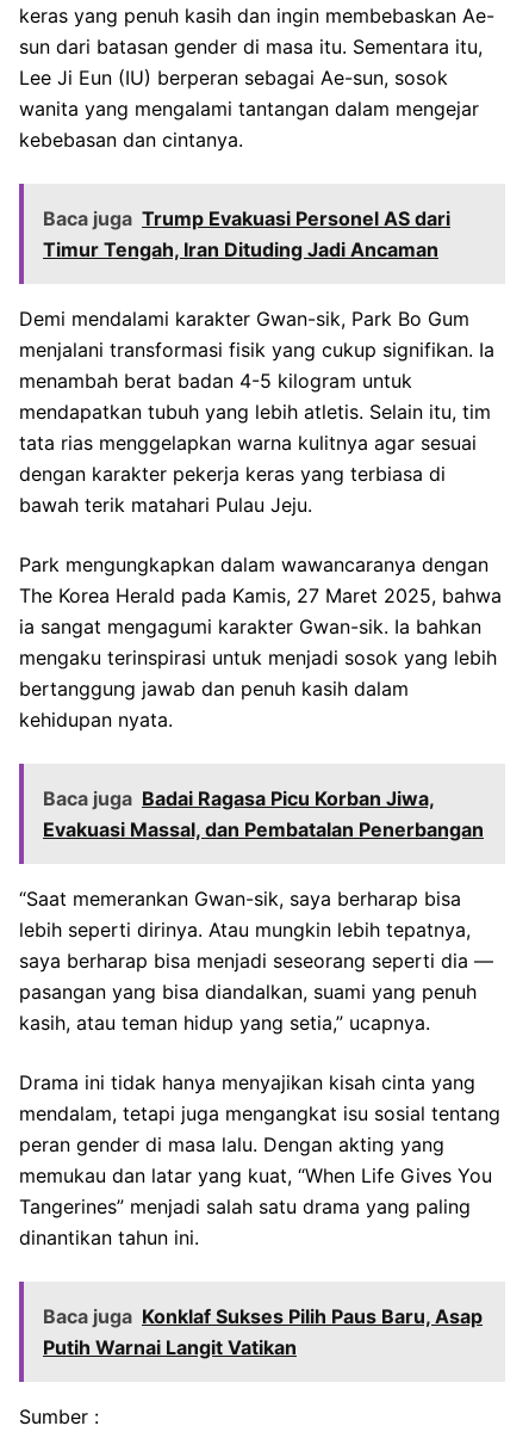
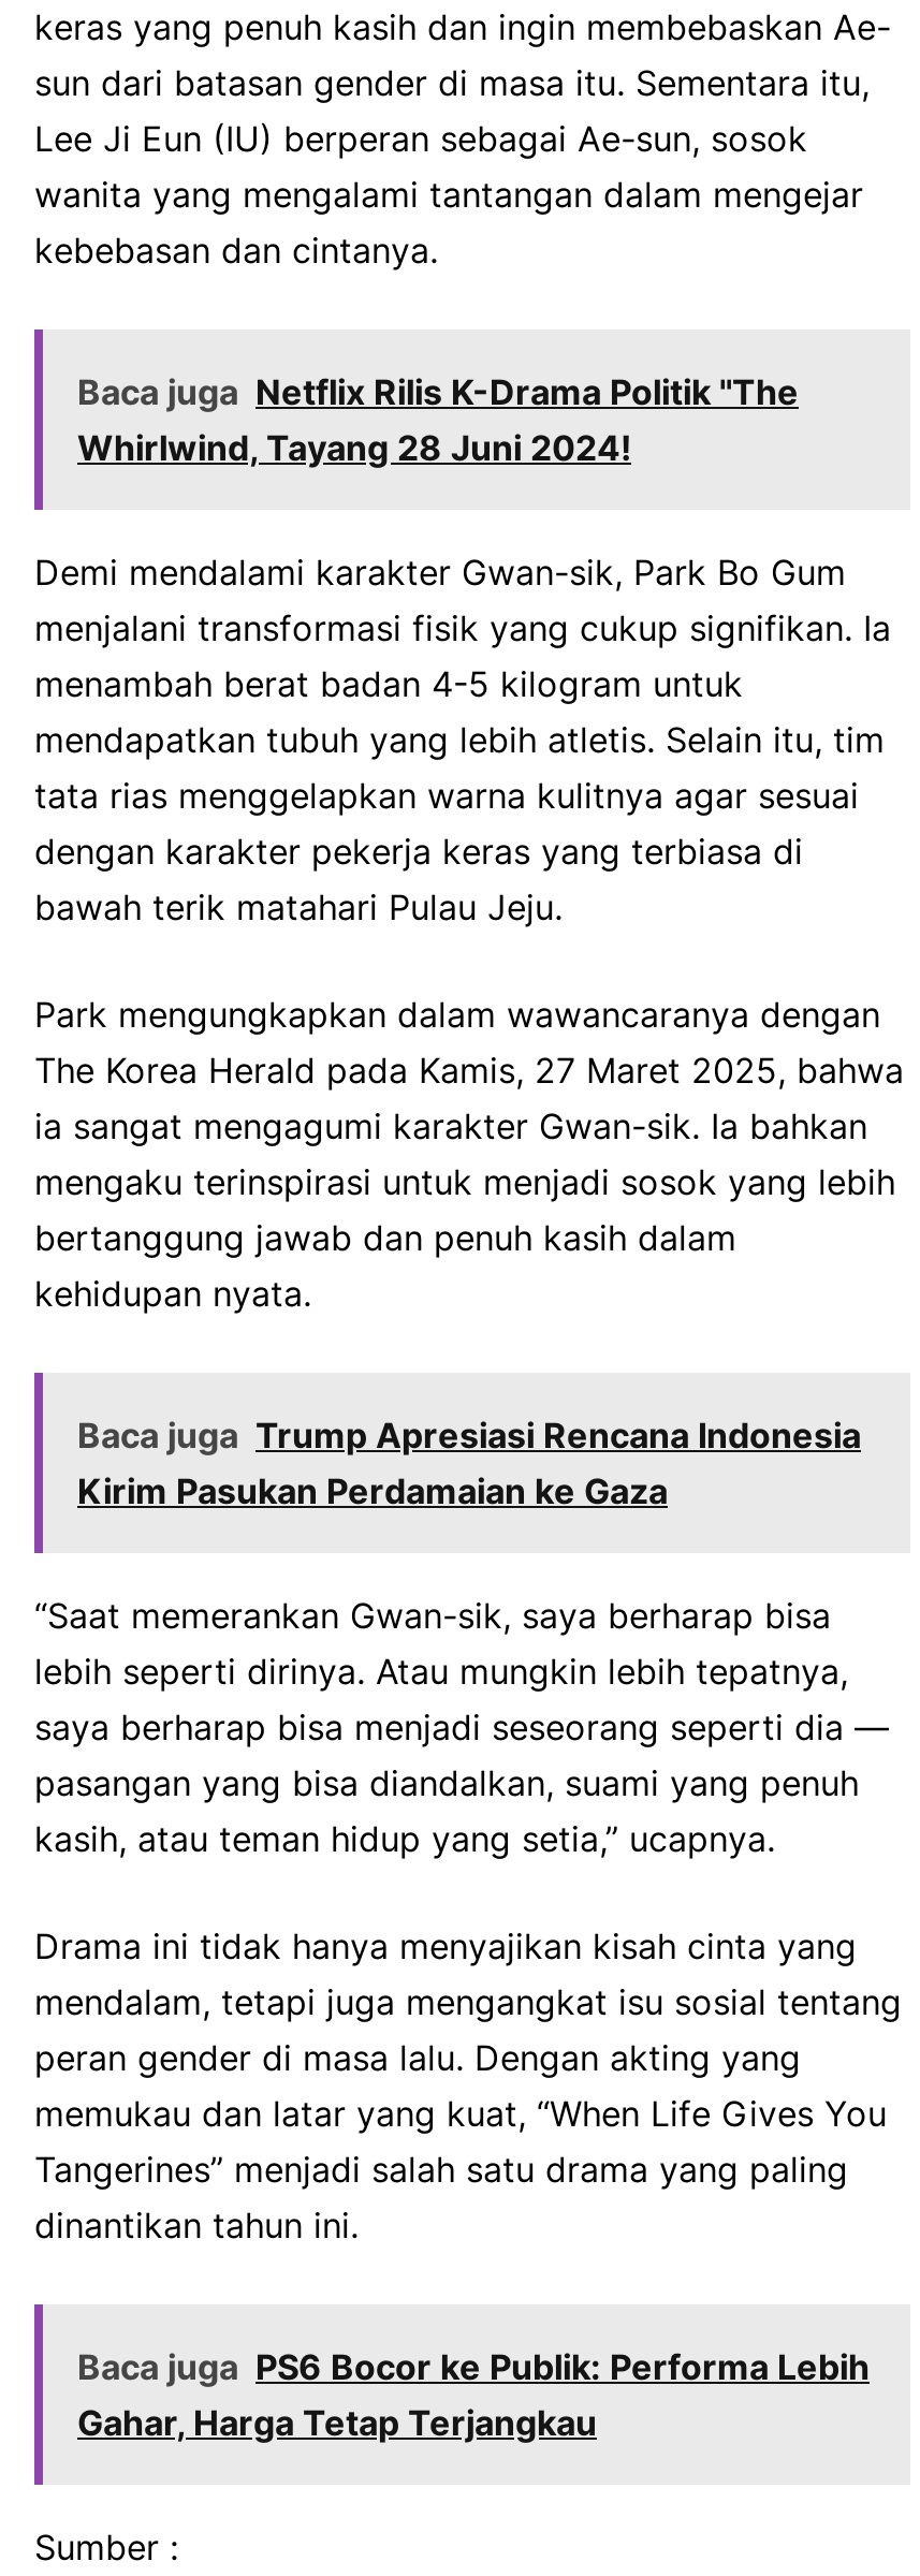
- Baca juga Trump Evakuasi Personel AS dari
- Timur Tengah, Iran Dituding Jadi Ancaman
+ Baca juga Netflix Rilis K-Drama Politik "The
+ Whirlwind, Tayang 28 Juni 2024!

- Baca juga Badai Ragasa Picu Korban Jiwa,
- Evakuasi Massal, dan Pembatalan Penerbangan
+ Baca juga Trump Apresiasi Rencana Indonesia
+ Kirim Pasukan Perdamaian ke Gaza

- Baca juga Konklaf Sukses Pilih Paus Baru, Asap
- Putih Warnai Langit Vatikan
+ Baca juga PS6 Bocor ke Publik: Performa Lebih
+ Gahar, Harga Tetap Terjangkau
